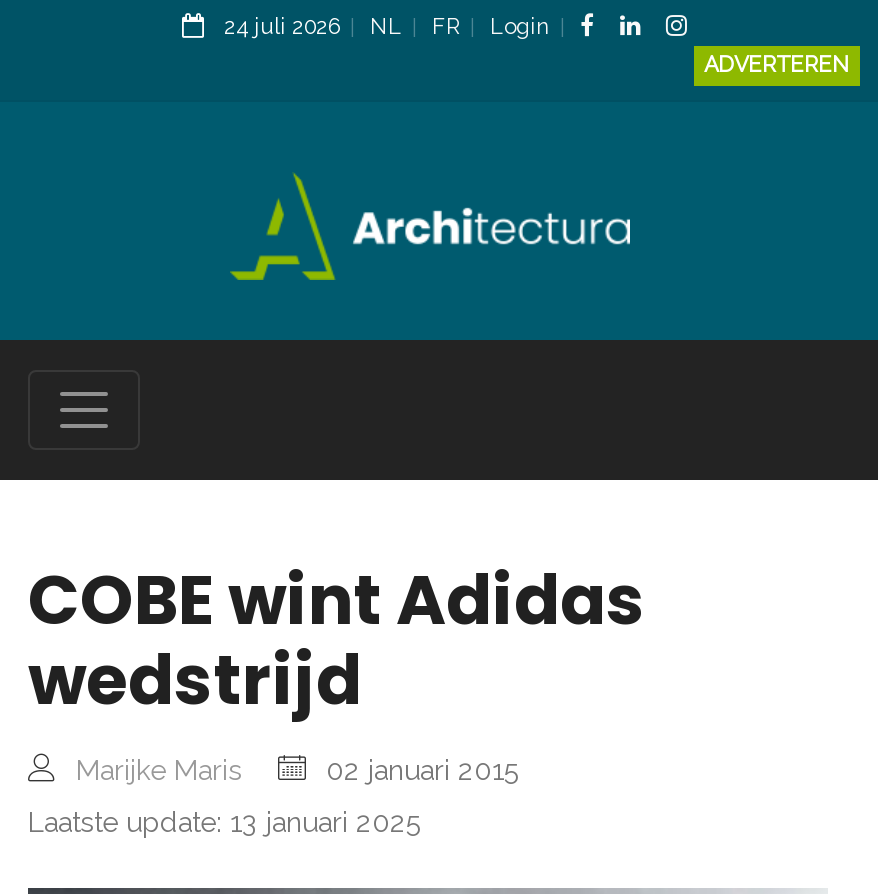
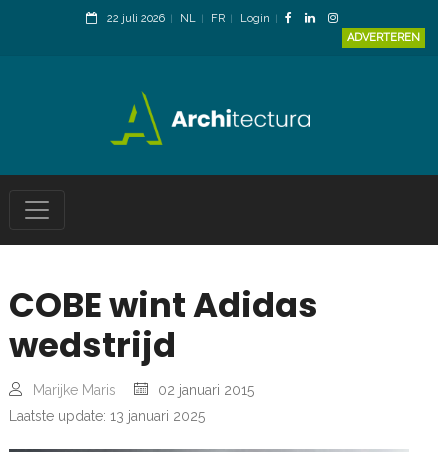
- 24 juli 2026 NL FR Login
+ 22 juli 2026 NL FR Login
